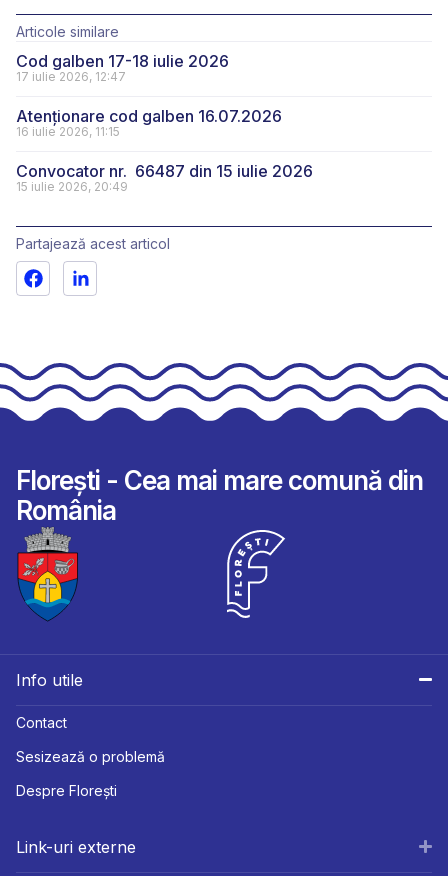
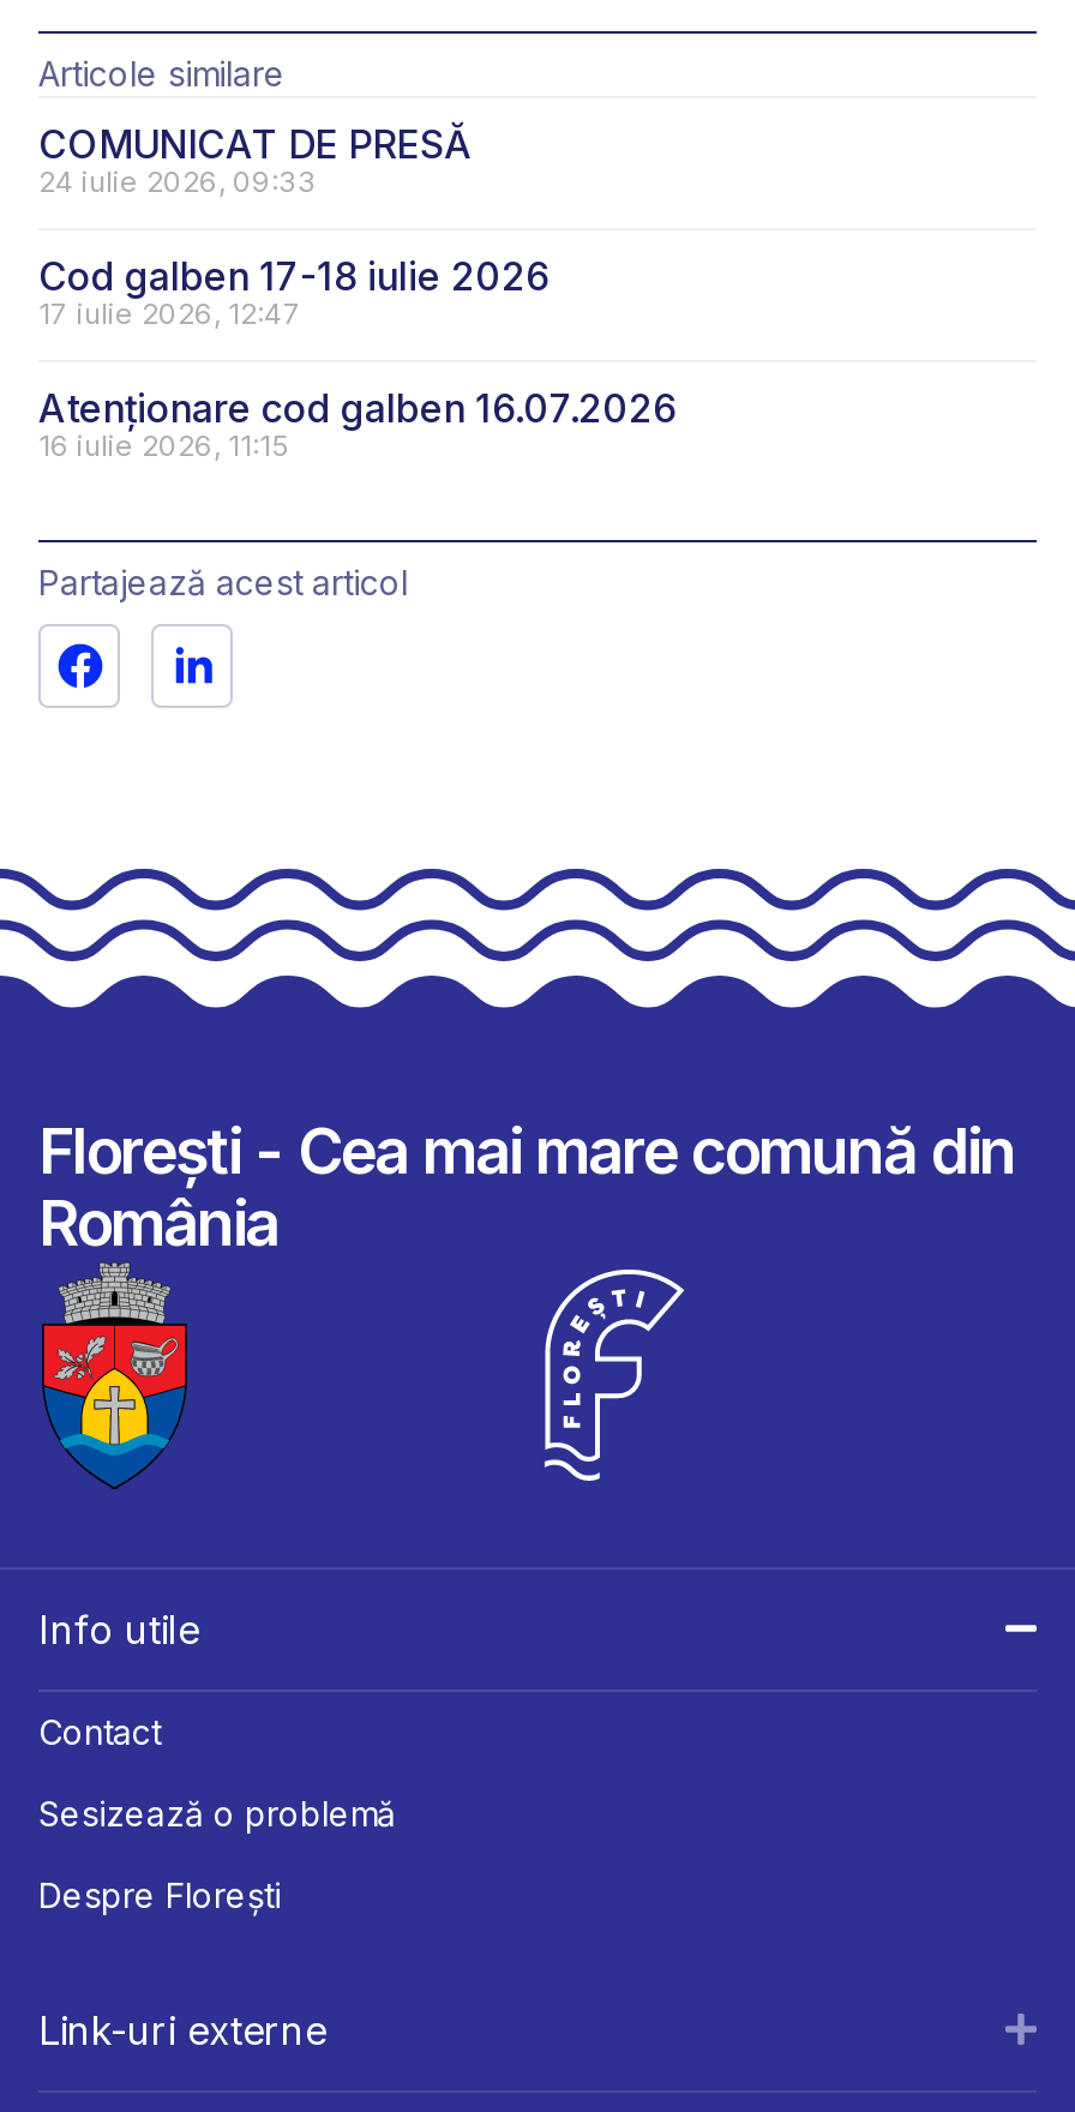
+ COMUNICAT DE PRESĂ
+ 24 iulie 2026, 09:33

moved down: Cod galben 17-18 iulie 2026 | 17 iulie 2026, 12:47 | Atenționare cod galben 16.07.2026 | 16 iulie 2026, 11:15

- Convocator nr. 66487 din 15 iulie 2026
- 15 iulie 2026, 20:49
